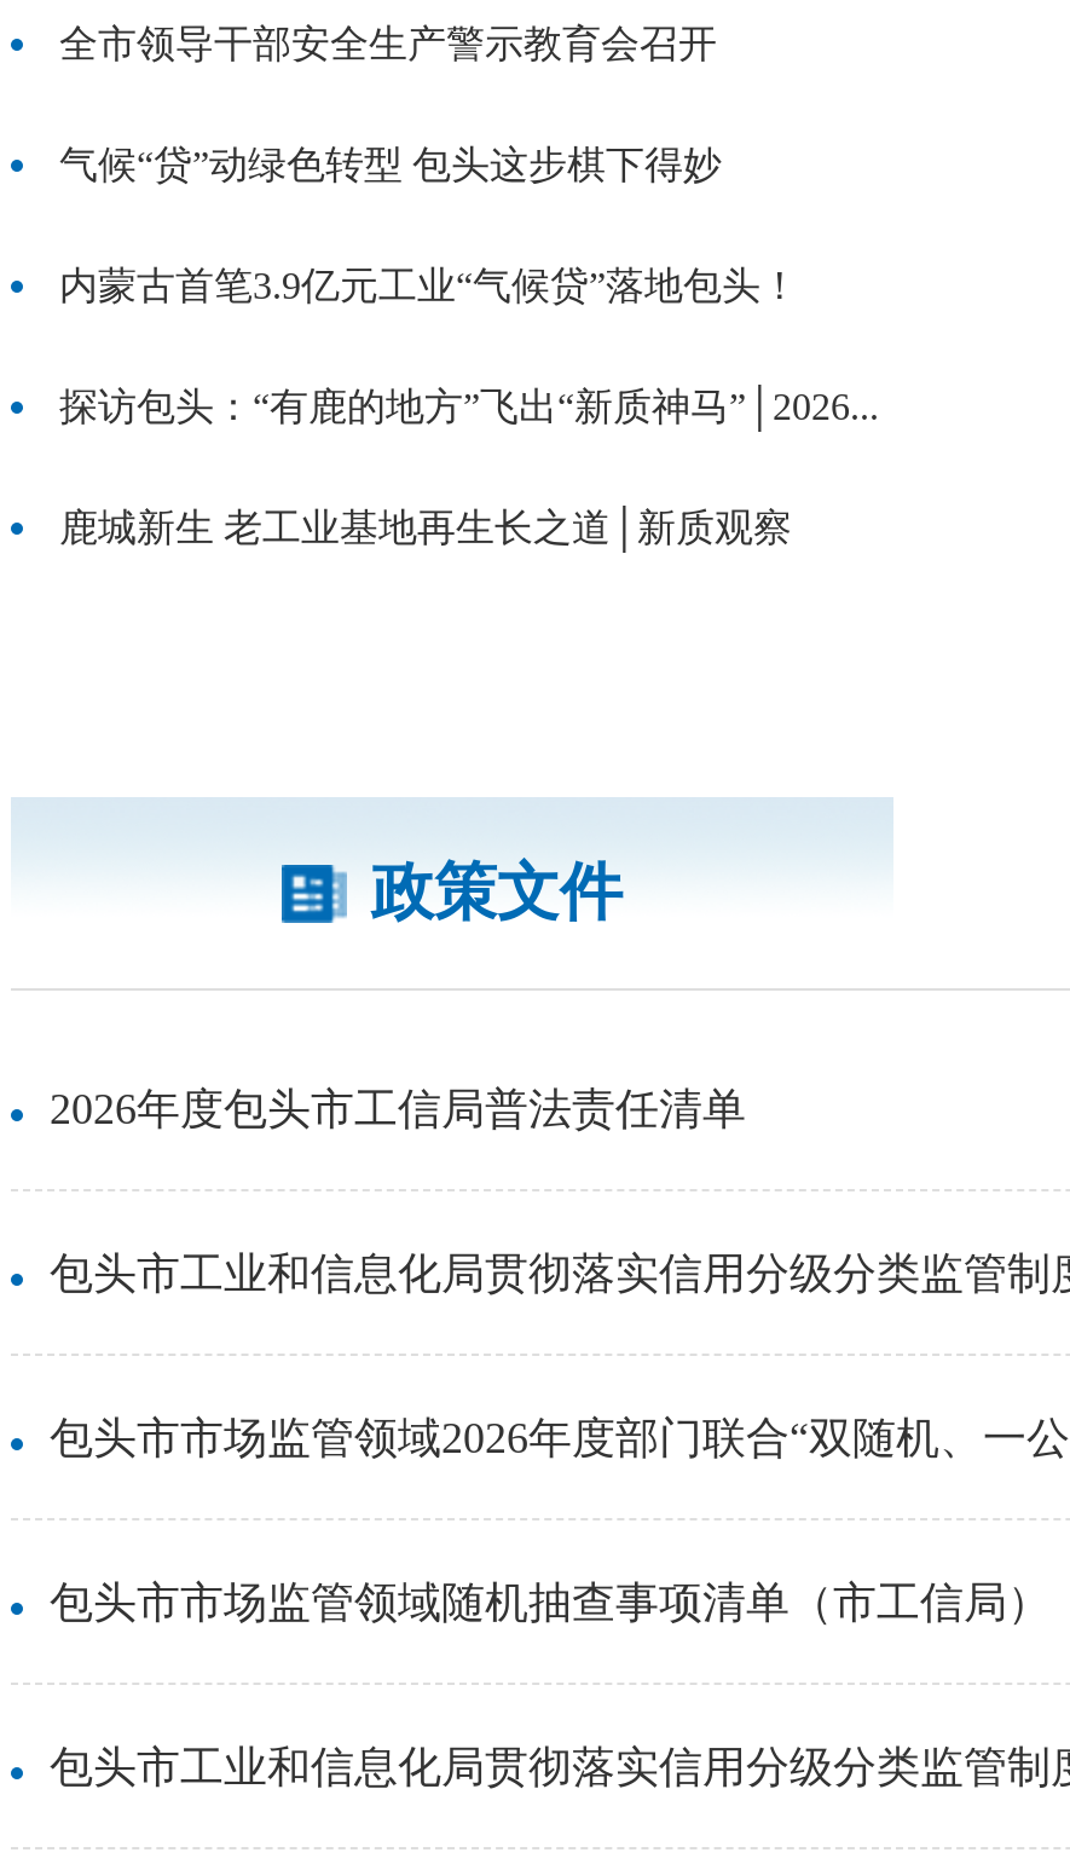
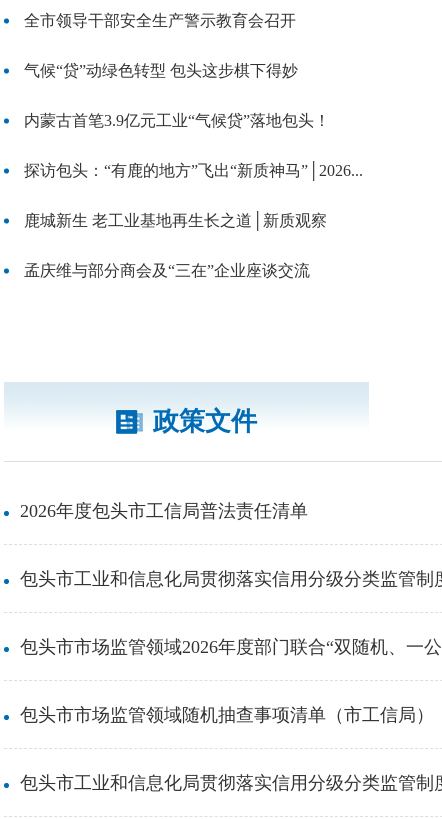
+ 孟庆维与部分商会及“三在”企业座谈交流
